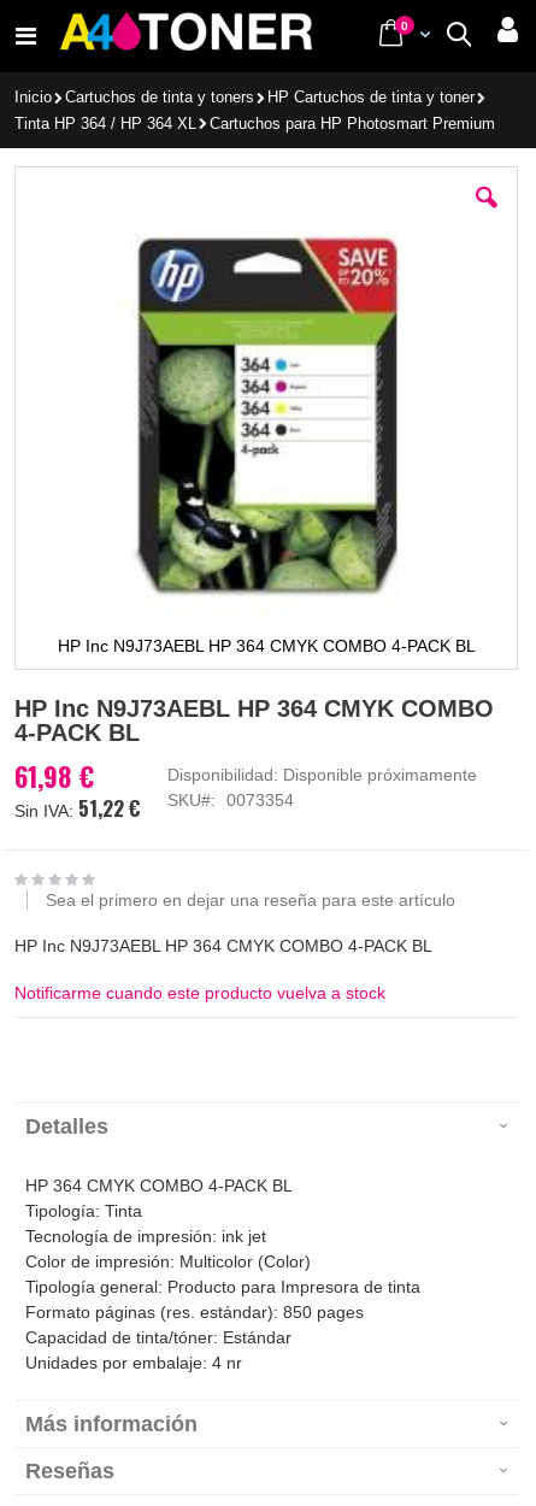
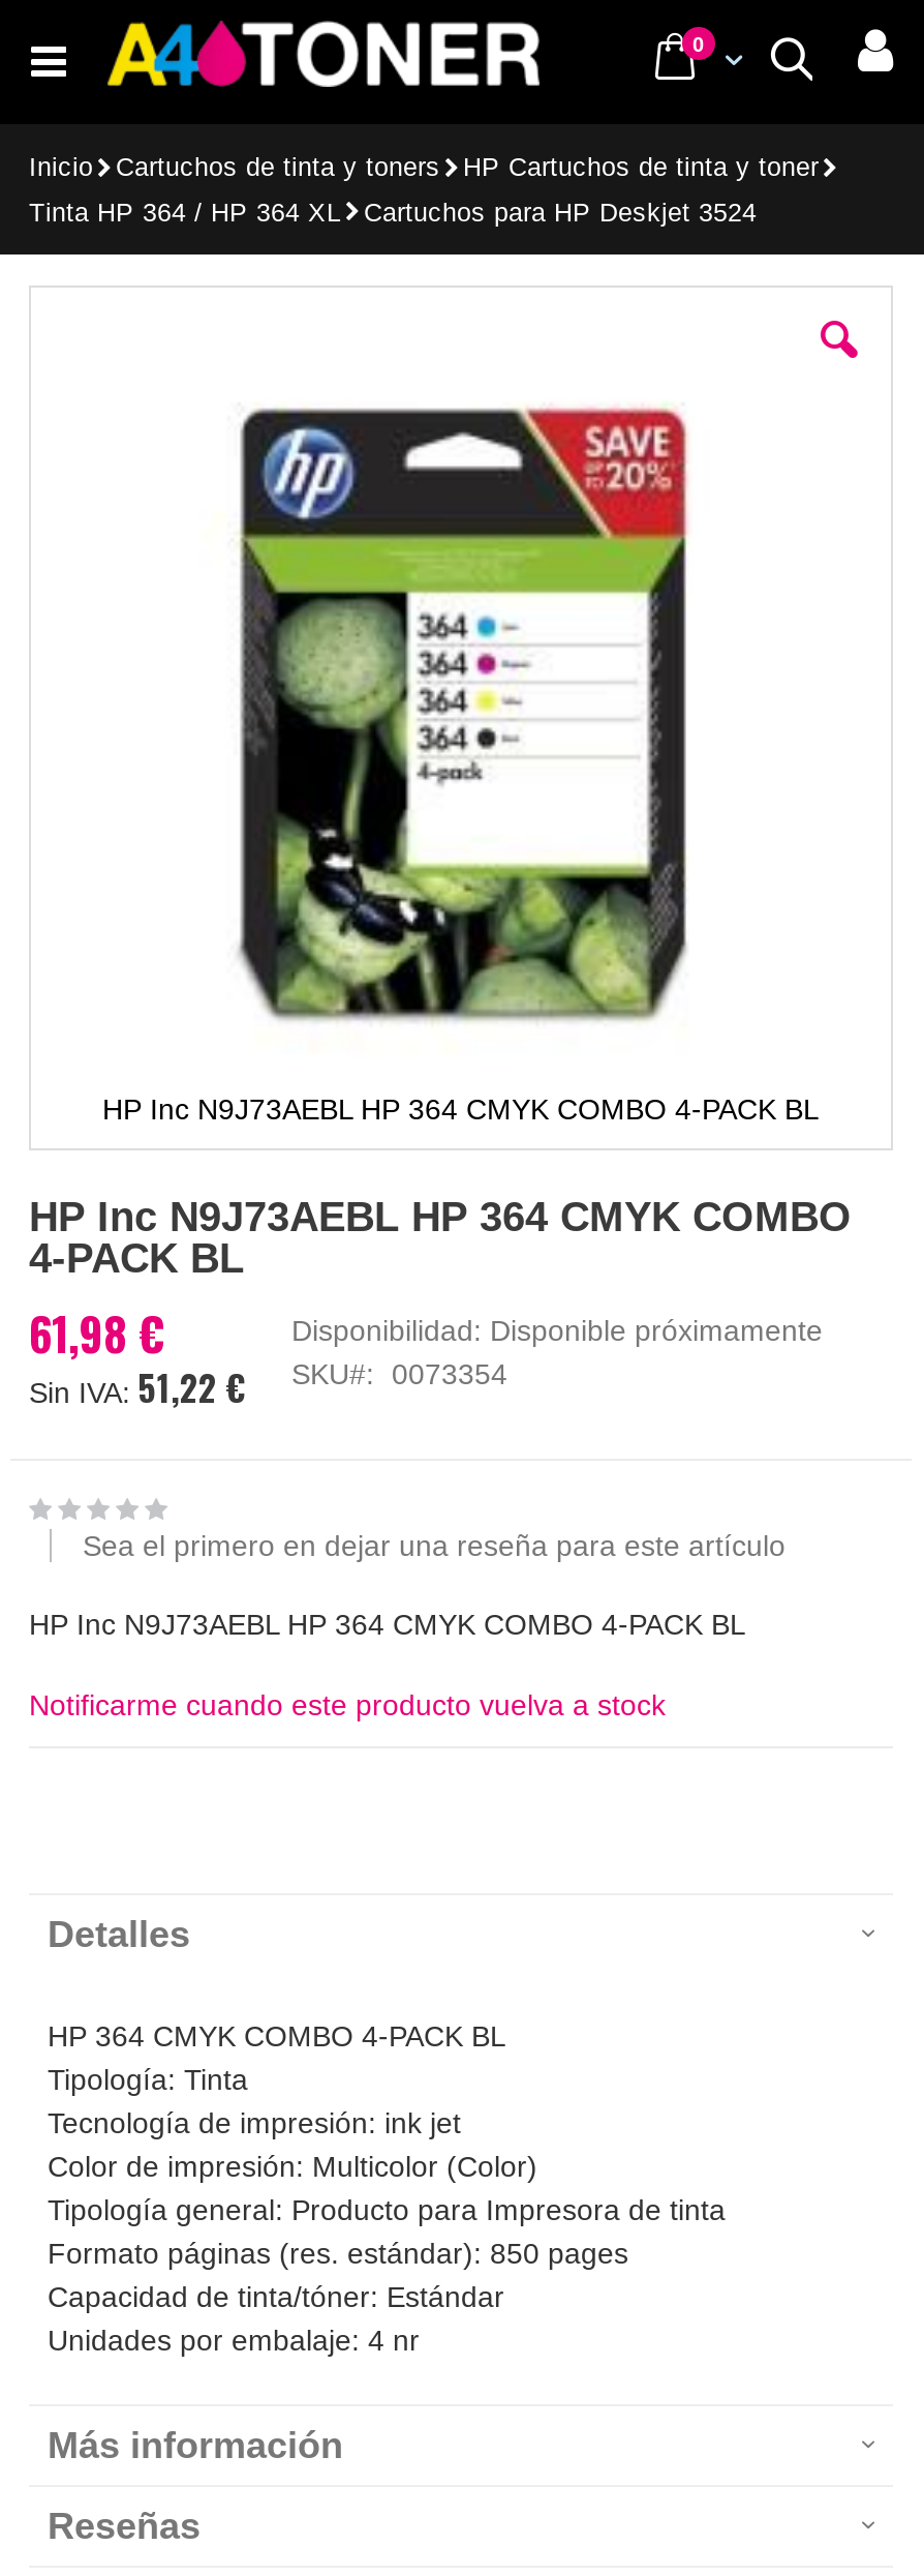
- Cartuchos para HP Photosmart Premium
+ Cartuchos para HP Deskjet 3524
